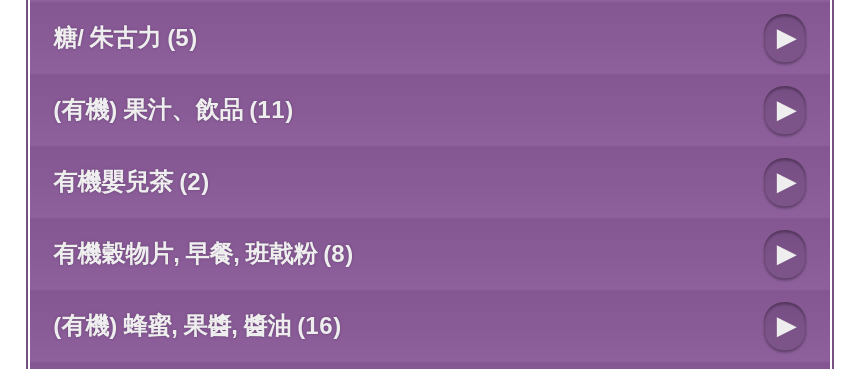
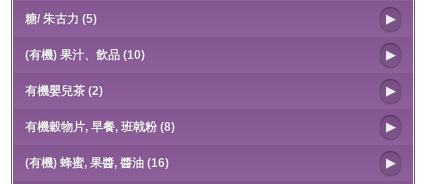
- (有機) 果汁、飲品 (11)
+ (有機) 果汁、飲品 (10)
